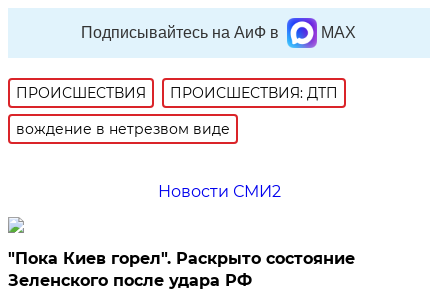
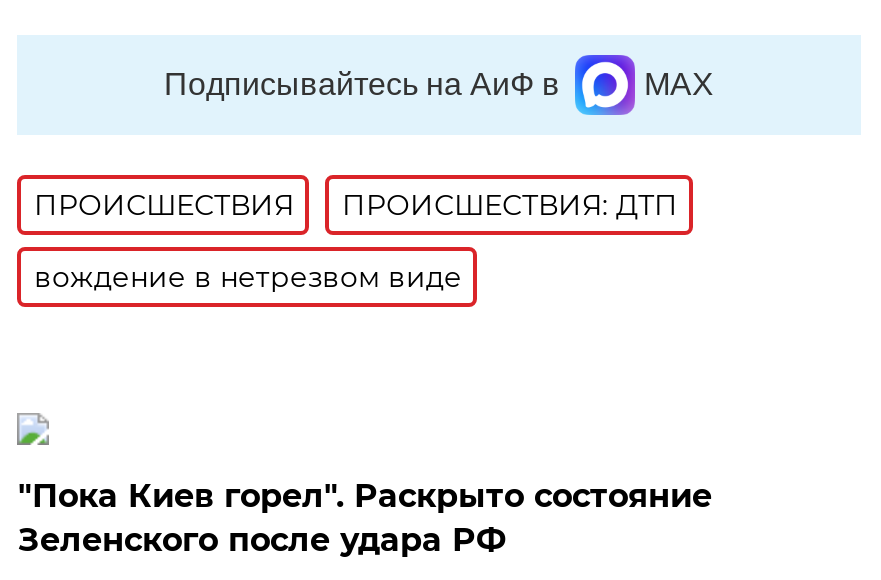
- Новости СМИ2
